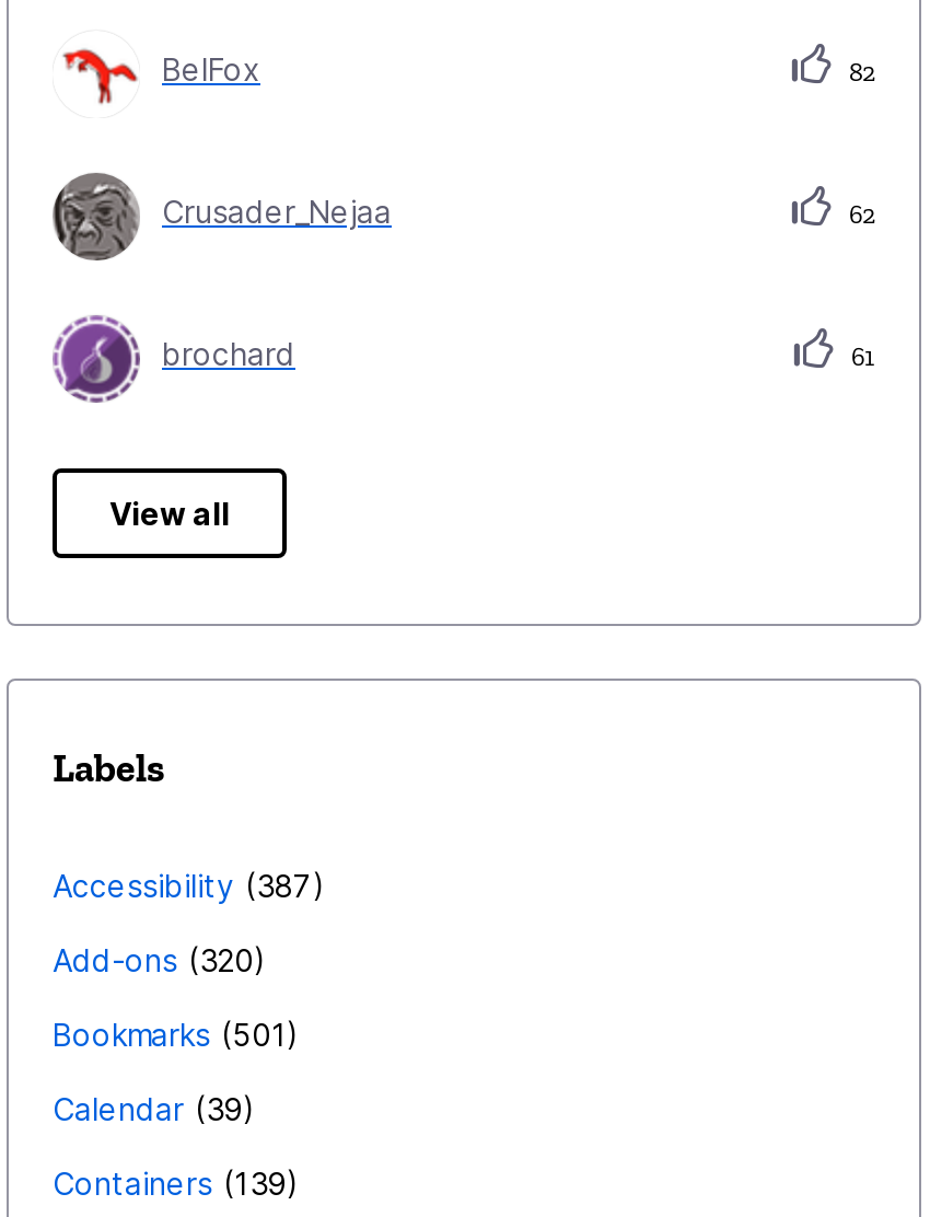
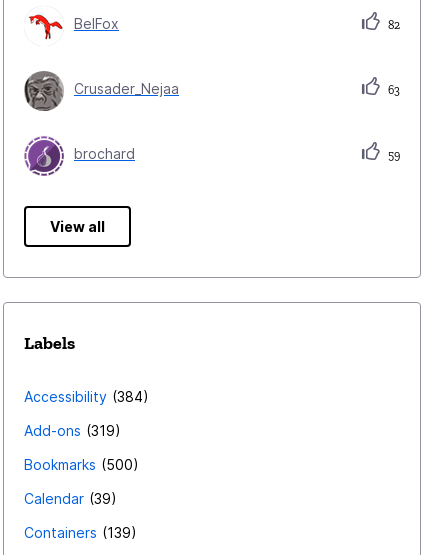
- 62
+ 63

- 61
+ 59

- Accessibility 387
+ Accessibility 384

- Add-ons 320
+ Add-ons 319

- Bookmarks 501
+ Bookmarks 500
